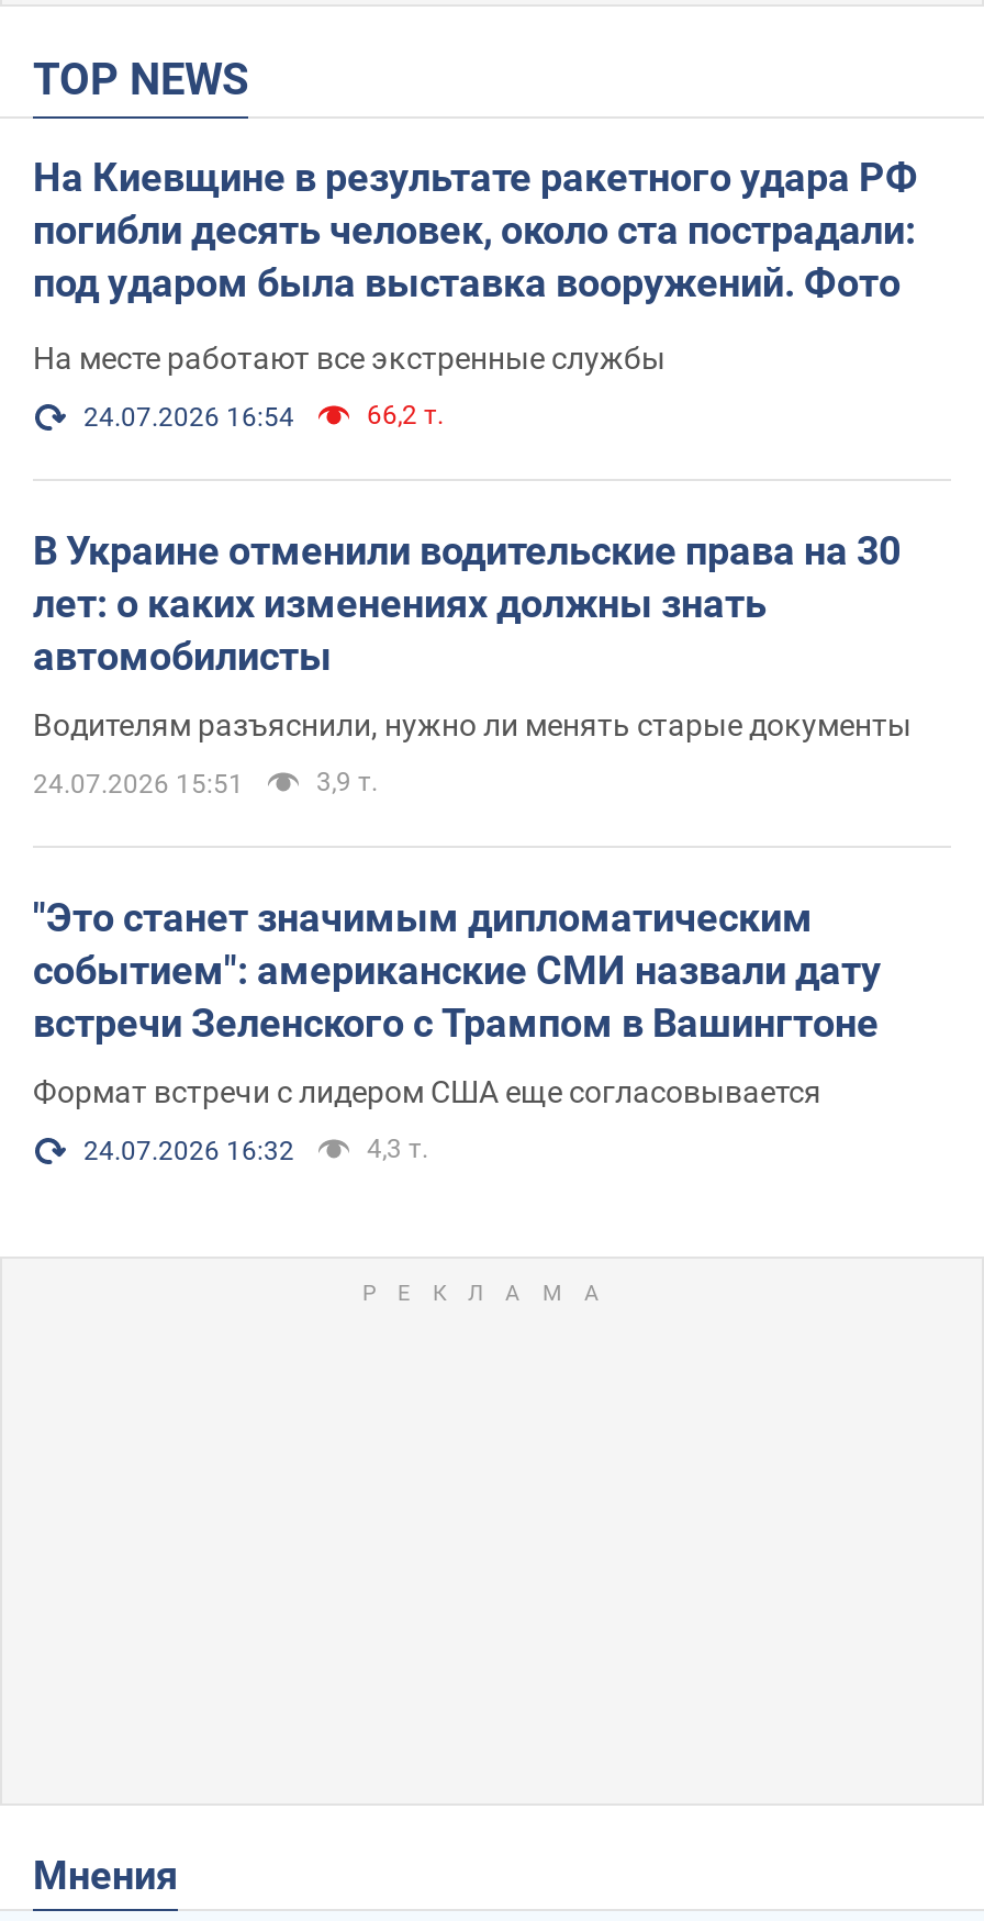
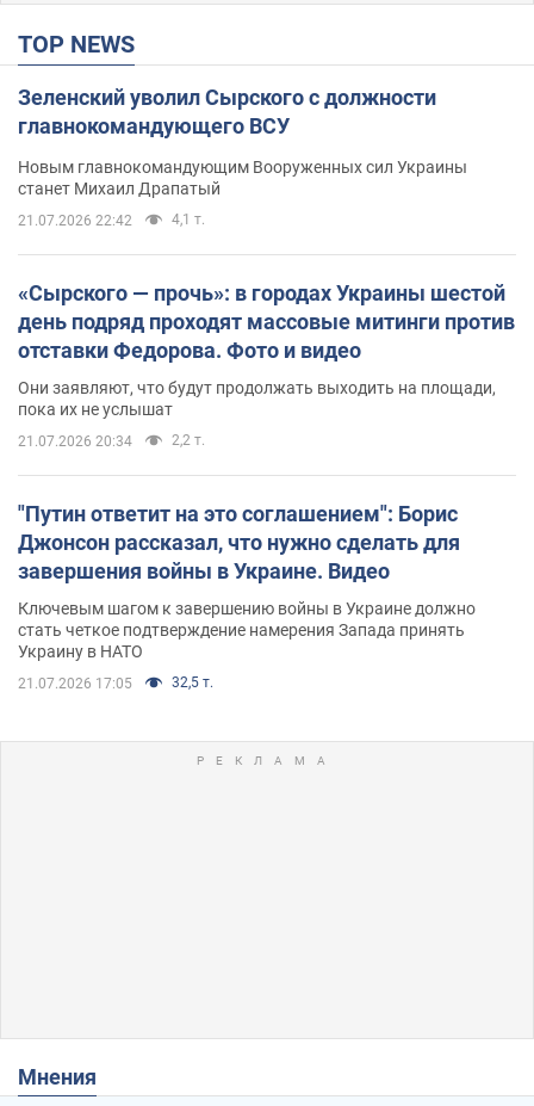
- На Киевщине в результате ракетного удара РФ
- погибли десять человек, около ста пострадали:
- под ударом была выставка вооружений. Фото
+ Зеленский уволил Сырского с должности
+ главнокомандующего ВСУ

- На месте работают все экстренные службы
+ Новым главнокомандующим Вооруженных сил Украины
+ станет Михаил Драпатый

- 24.07.2026 16:54
- 66,2 т.
+ 21.07.2026 22:42
+ 4,1 т.

- В Украине отменили водительские права на 30
- лет: о каких изменениях должны знать
- автомобилисты
+ «Сырского — прочь»: в городах Украины шестой
+ день подряд проходят массовые митинги против
+ отставки Федорова. Фото и видео

- Водителям разъяснили, нужно ли менять старые документы
+ Они заявляют, что будут продолжать выходить на площади,
+ пока их не услышат

- 24.07.2026 15:51
- 3,9 т.
+ 21.07.2026 20:34
+ 2,2 т.

- "Это станет значимым дипломатическим
- событием": американские СМИ назвали дату
- встречи Зеленского с Трампом в Вашингтоне
+ "Путин ответит на это соглашением": Борис
+ Джонсон рассказал, что нужно сделать для
+ завершения войны в Украине. Видео

- Формат встречи с лидером США еще согласовывается
+ Ключевым шагом к завершению войны в Украине должно
+ стать четкое подтверждение намерения Запада принять
+ Украину в НАТО

- 24.07.2026 16:32
- 4,3 т.
+ 21.07.2026 17:05
+ 32,5 т.
